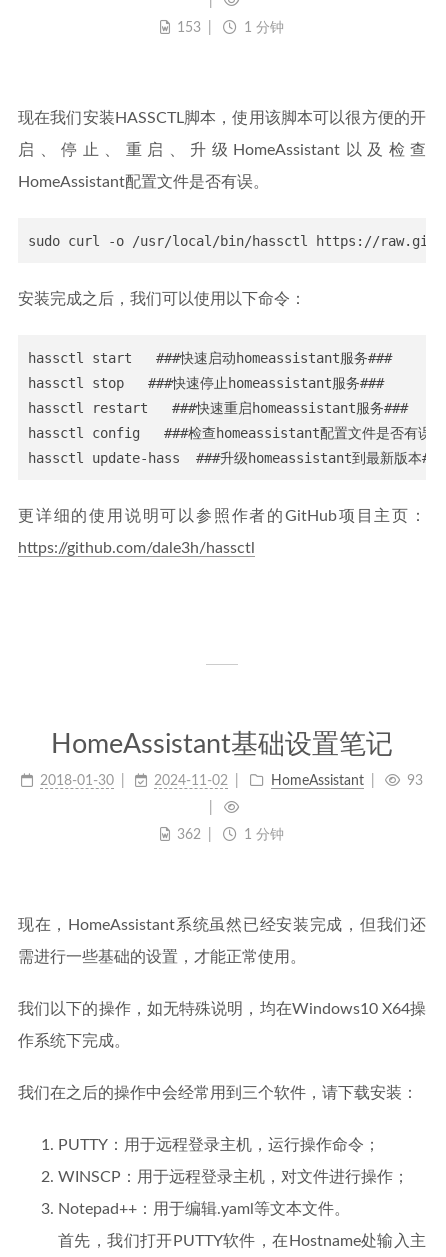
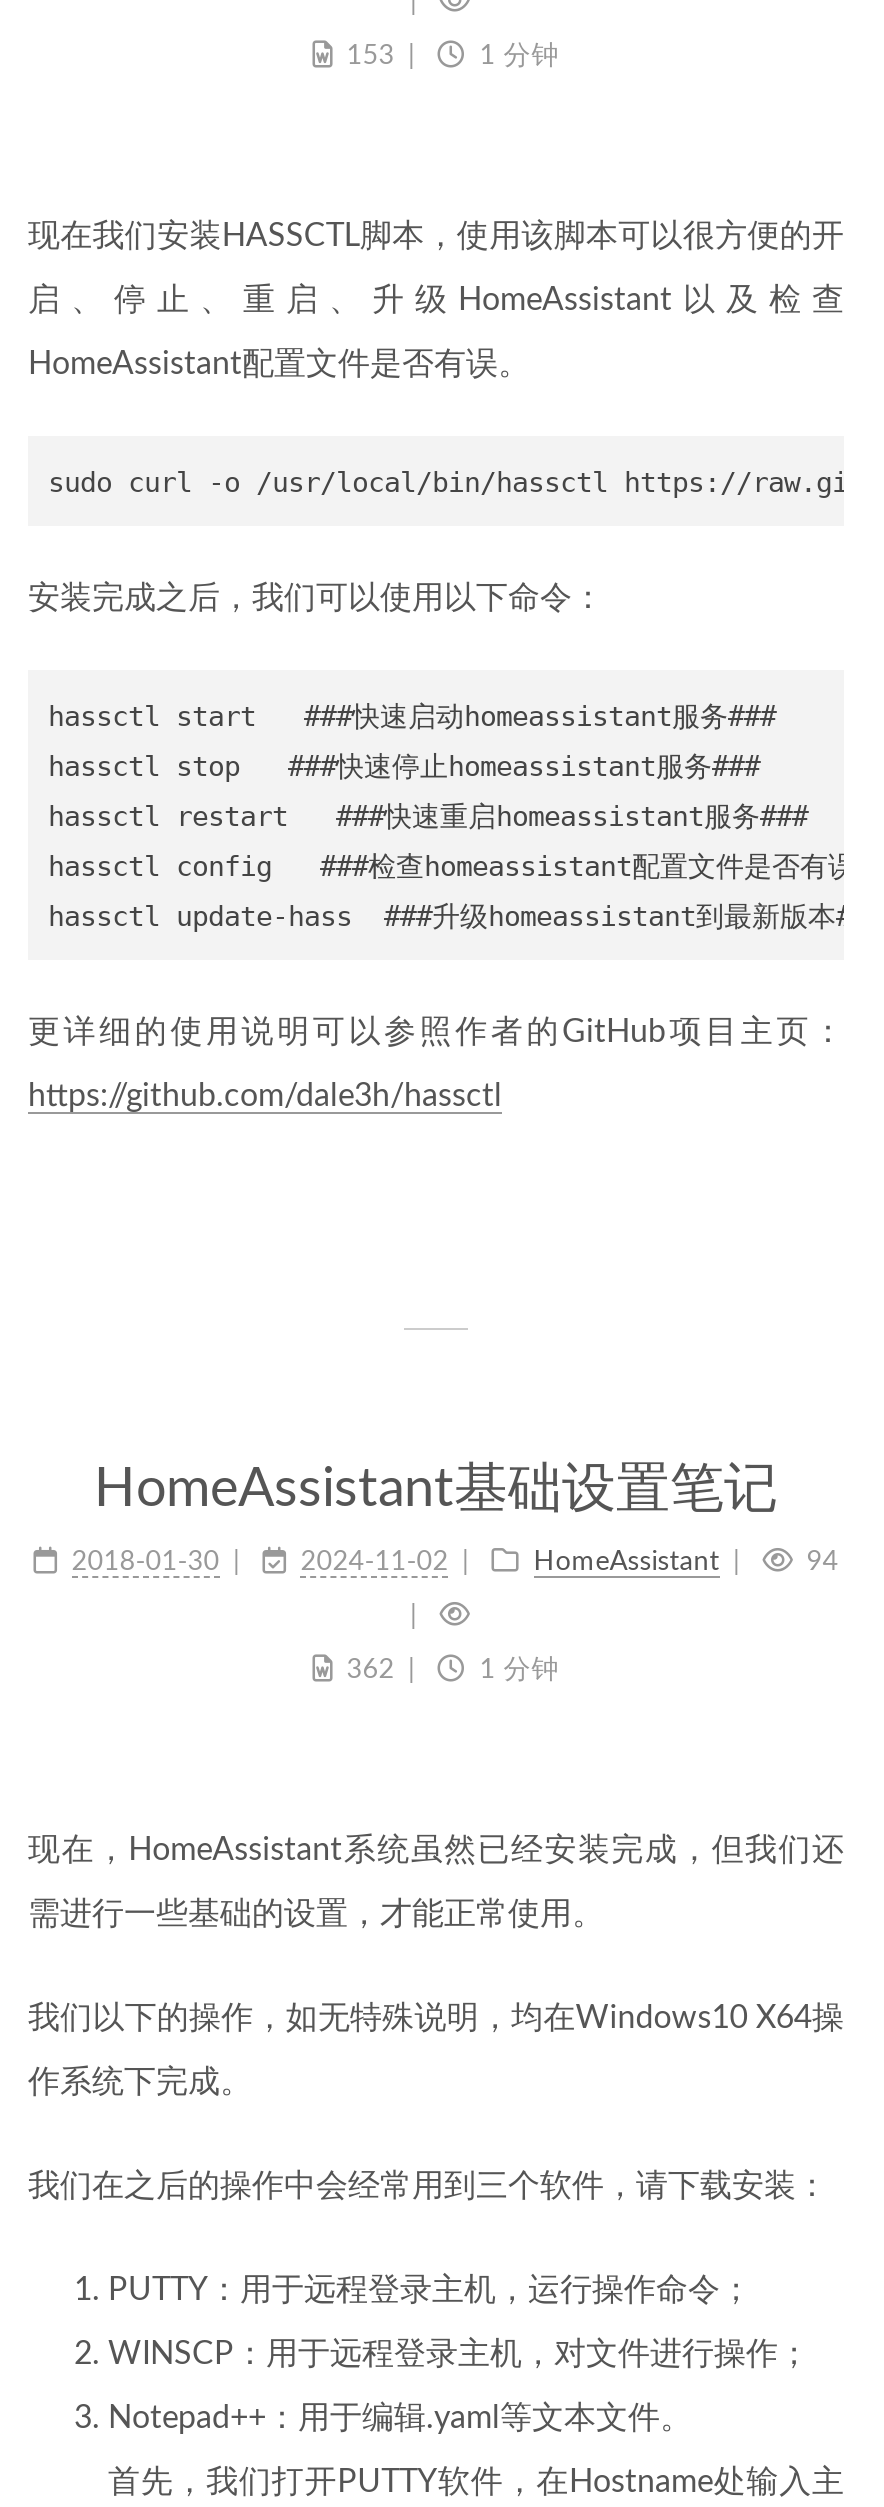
- 93
+ 94
